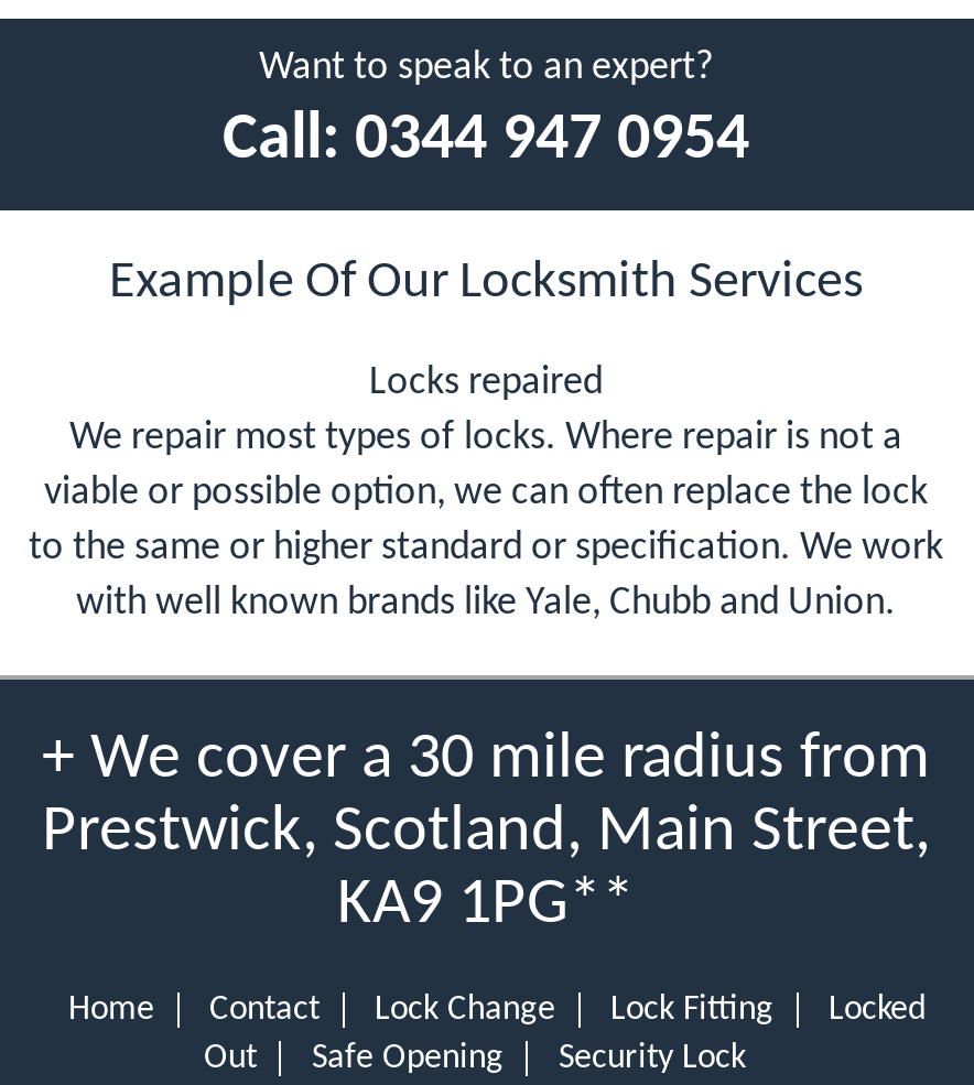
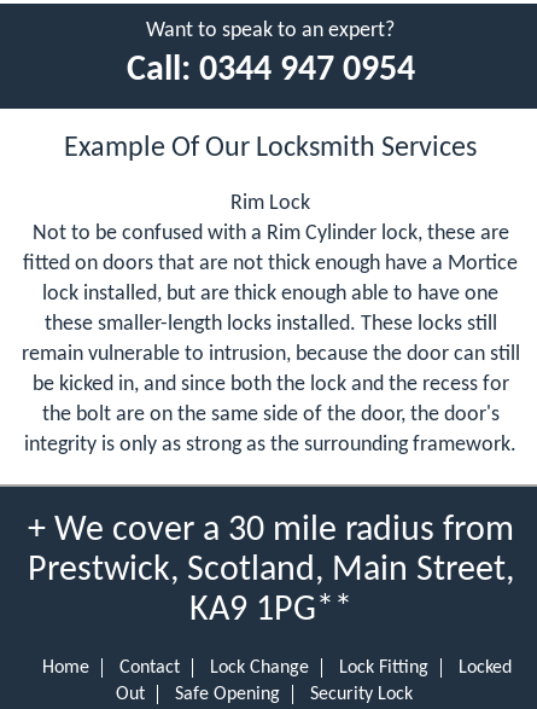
- Locks repaired
- We repair most types of locks. Where repair is not a
- viable or possible option, we can often replace the lock
- to the same or higher standard or specification. We work
- with well known brands like Yale, Chubb and Union.
+ Rim Lock
+ Not to be confused with a Rim Cylinder lock, these are
+ fitted on doors that are not thick enough have a Mortice
+ lock installed, but are thick enough able to have one
+ these smaller-length locks installed. These locks still
+ remain vulnerable to intrusion, because the door can still
+ be kicked in, and since both the lock and the recess for
+ the bolt are on the same side of the door, the door's
+ integrity is only as strong as the surrounding framework.
